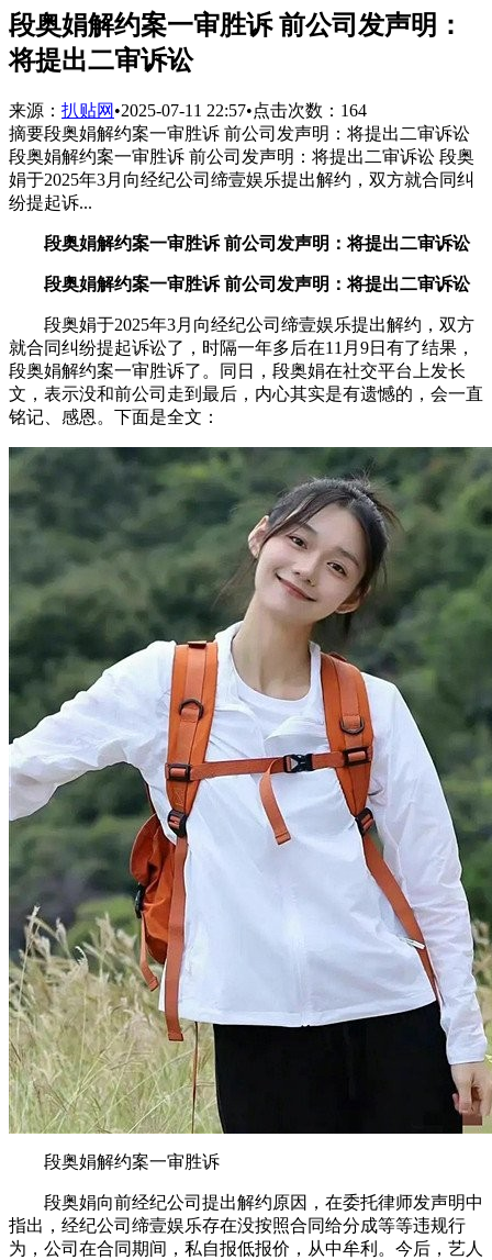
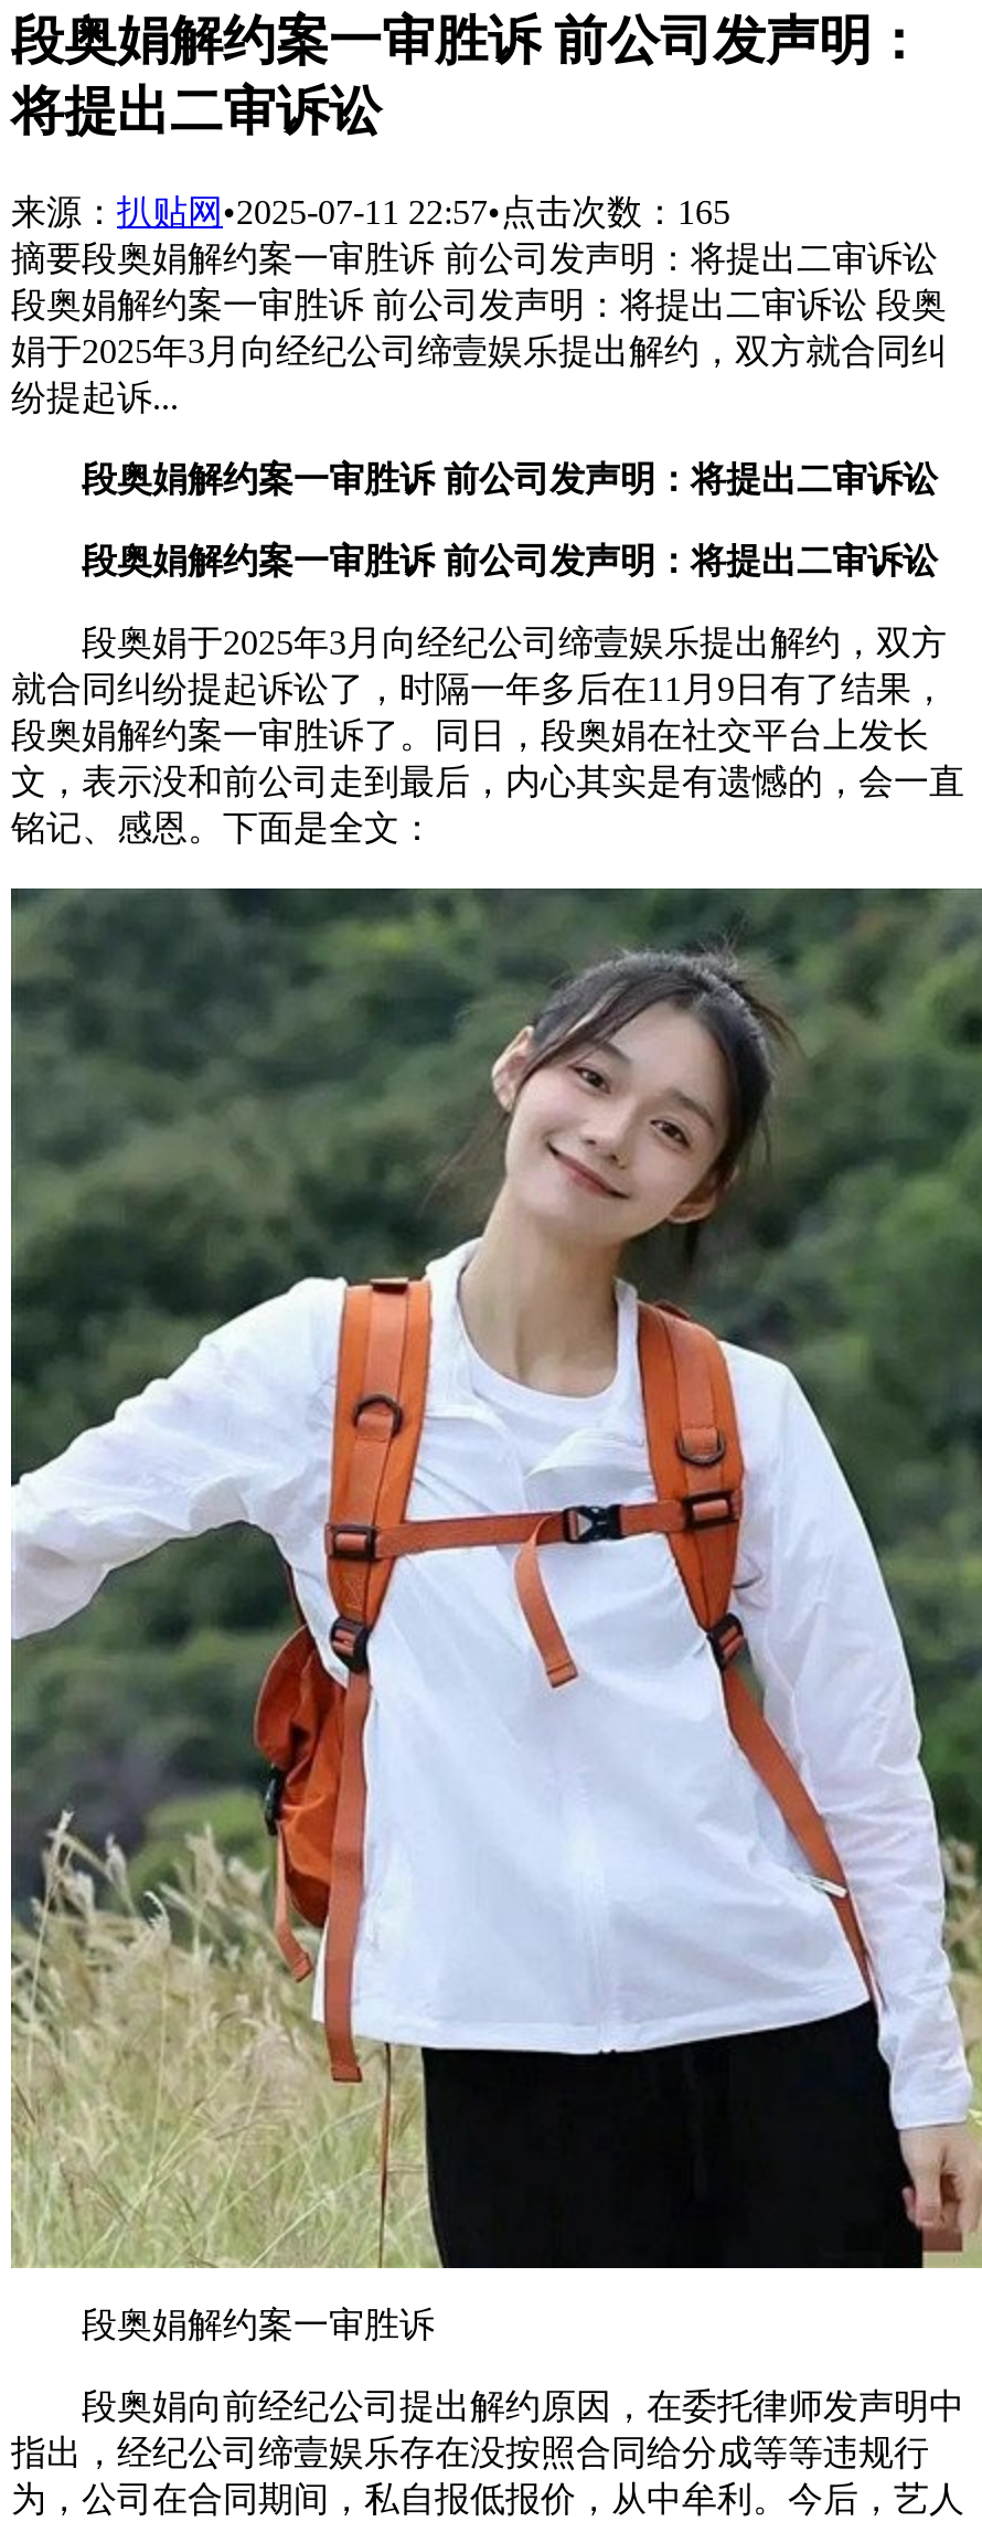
- 来源：扒贴网•2025-07-11 22:57•点击次数：164
+ 来源：扒贴网•2025-07-11 22:57•点击次数：165
